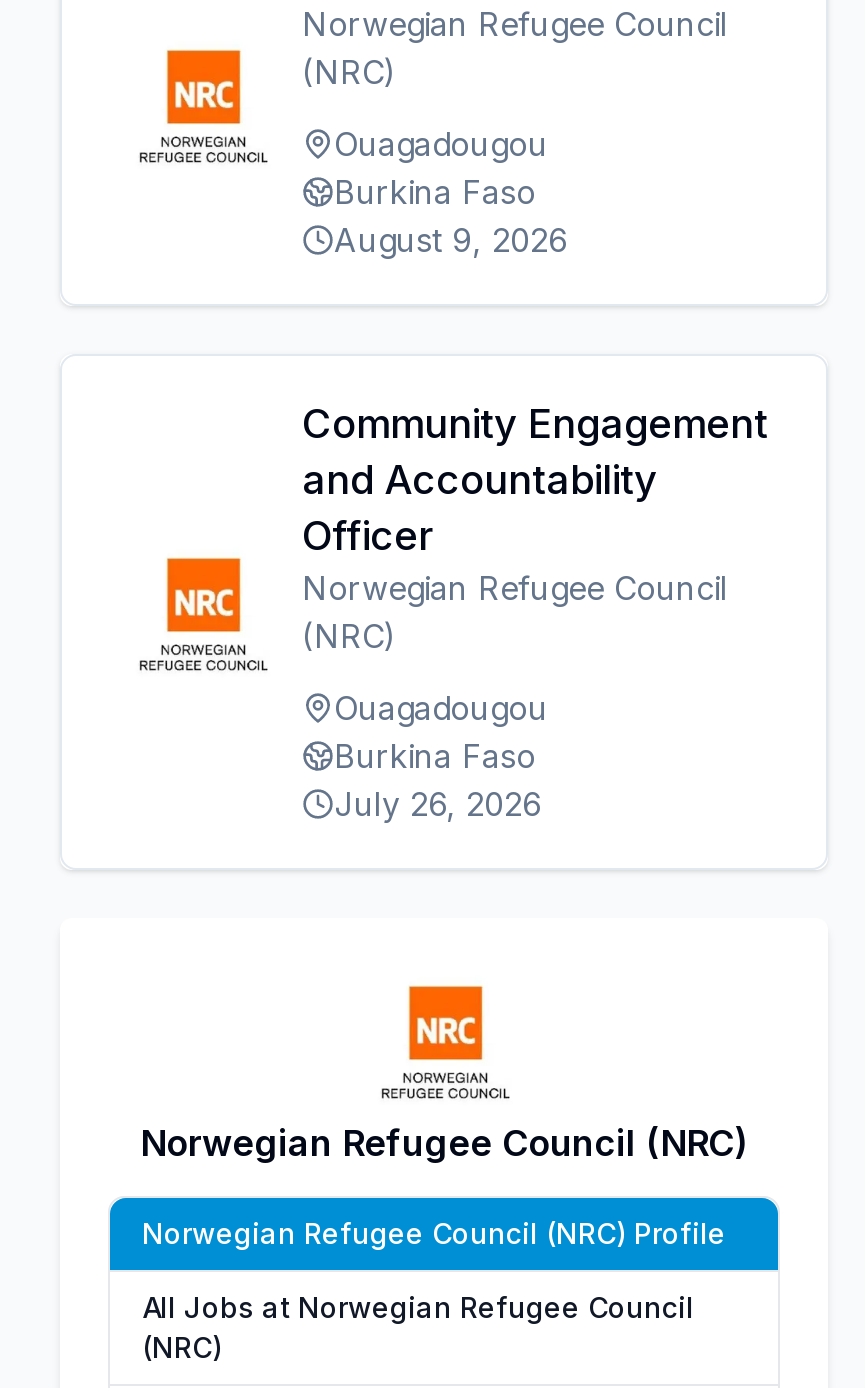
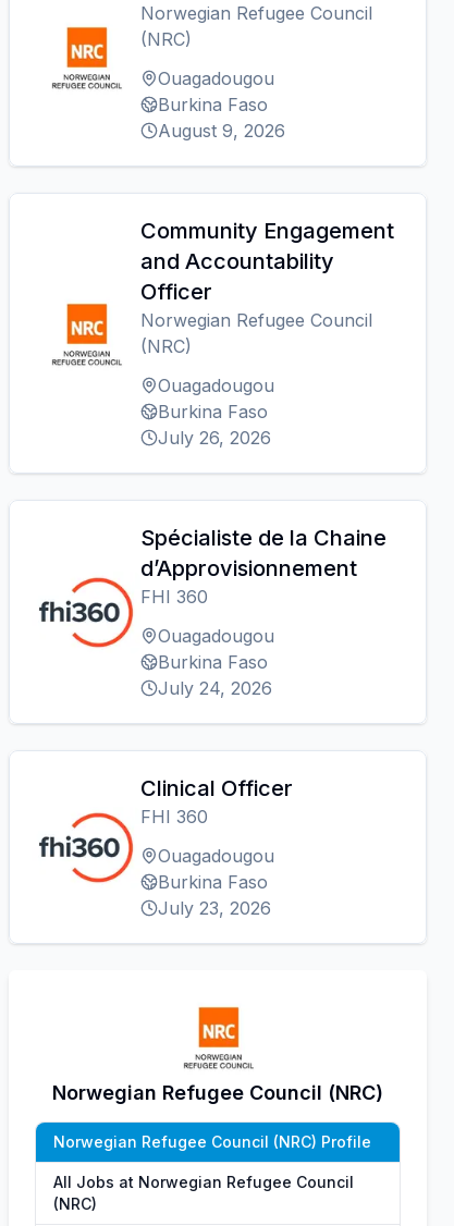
+ [image]
+ Spécialiste de la Chaine
+ d’Approvisionnement
+ FHI 360
+ Ouagadougou
+ Burkina Faso
+ July 24, 2026

+ [image]
+ Clinical Officer
+ FHI 360
+ Ouagadougou
+ Burkina Faso
+ July 23, 2026
